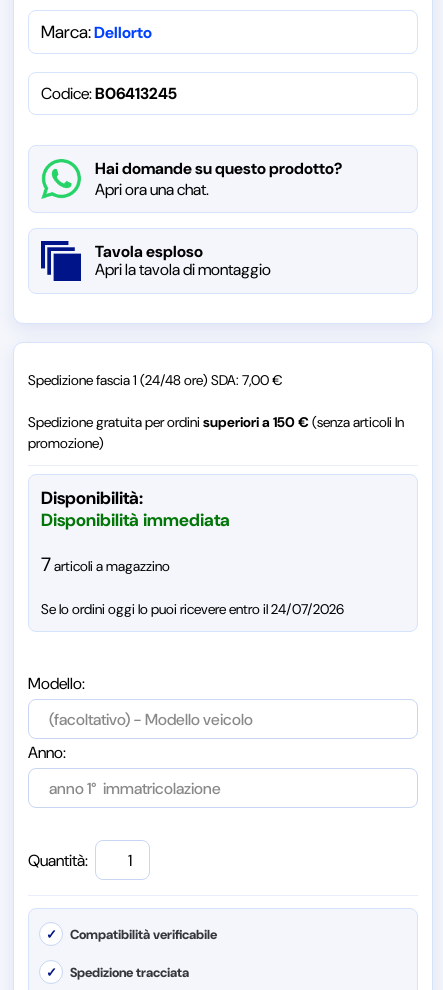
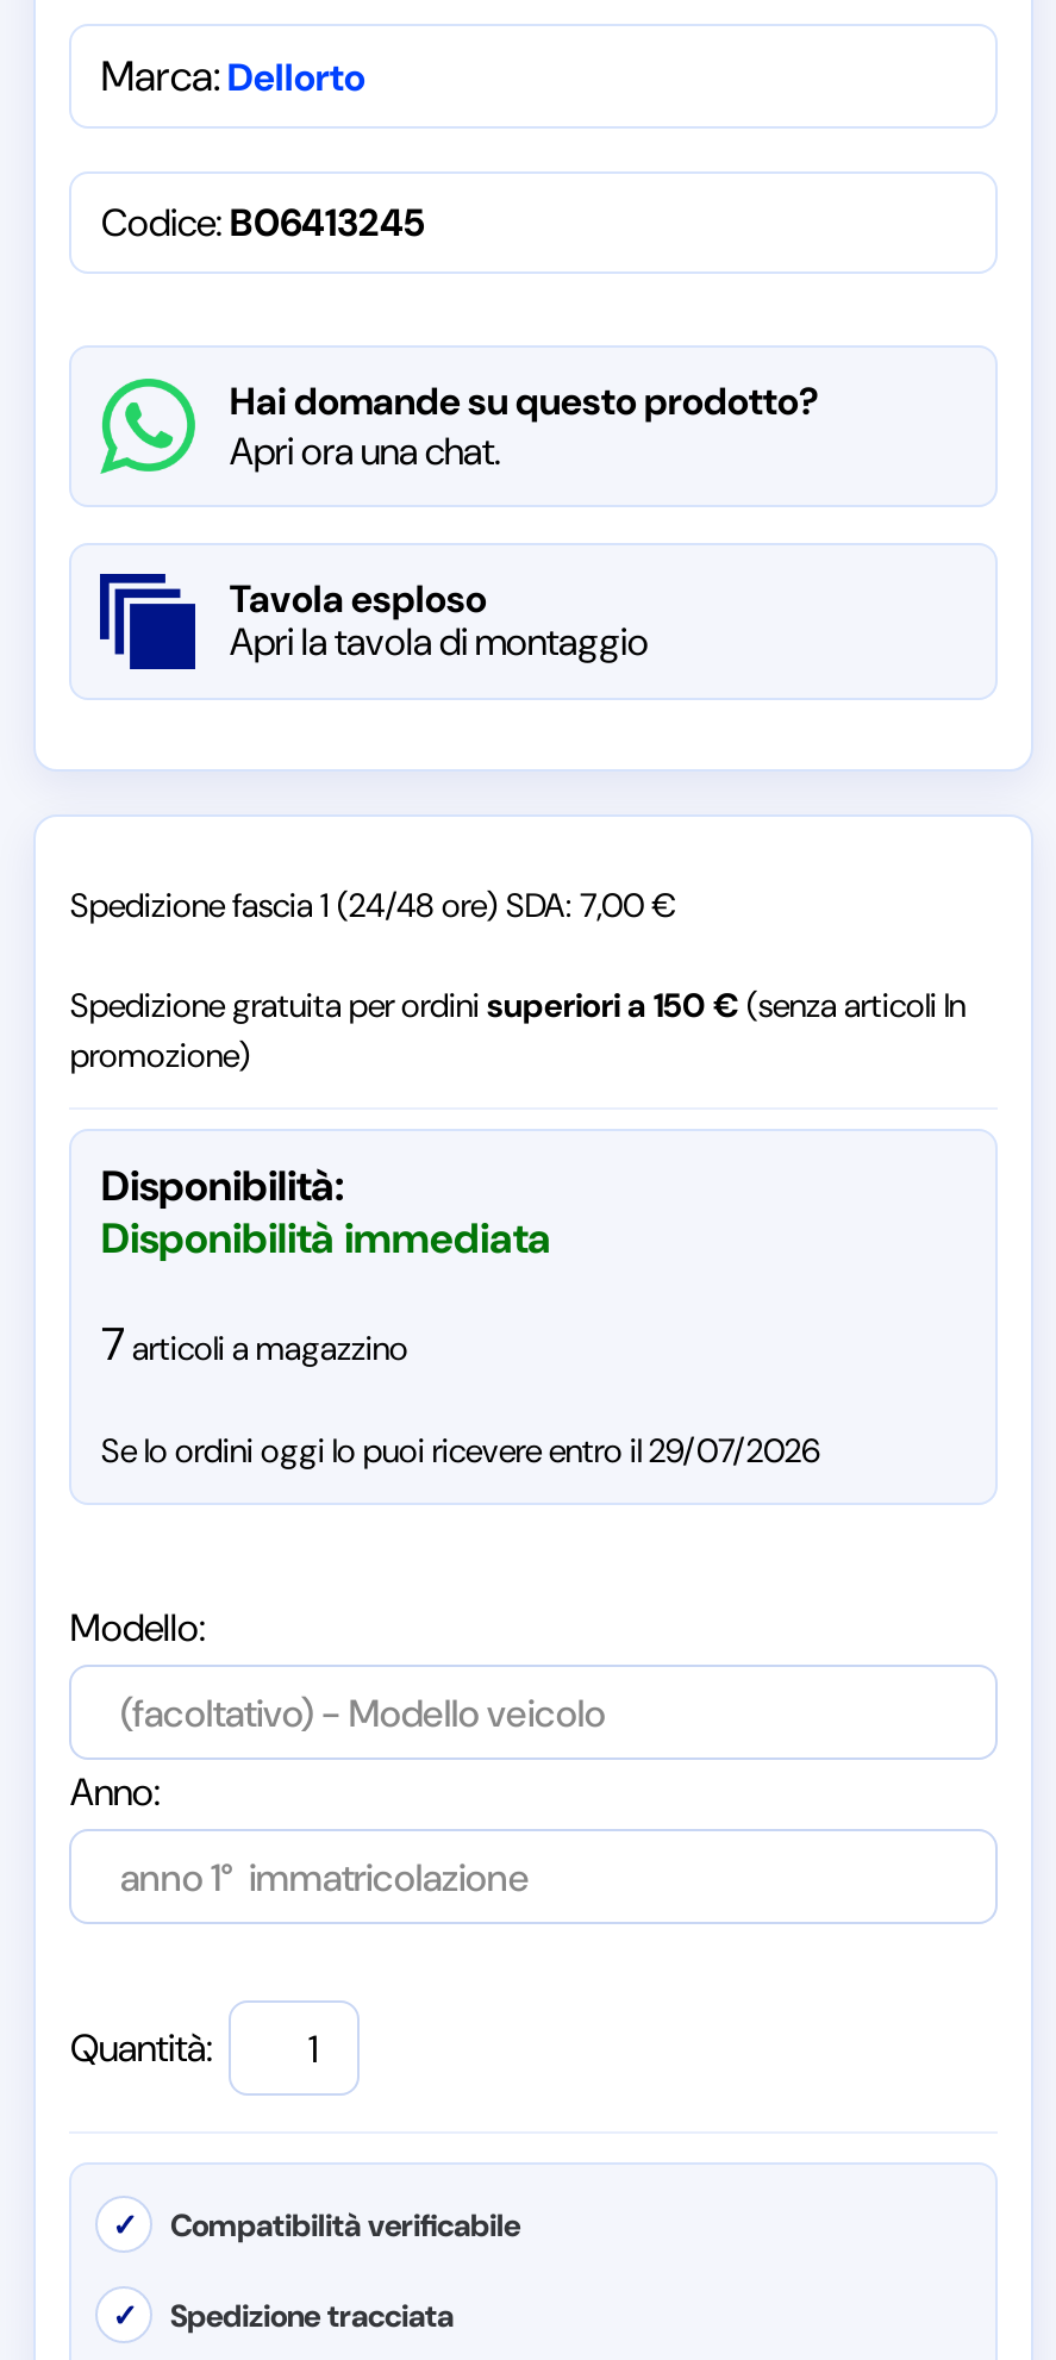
- Se lo ordini oggi lo puoi ricevere entro il 24/07/2026
+ Se lo ordini oggi lo puoi ricevere entro il 29/07/2026
